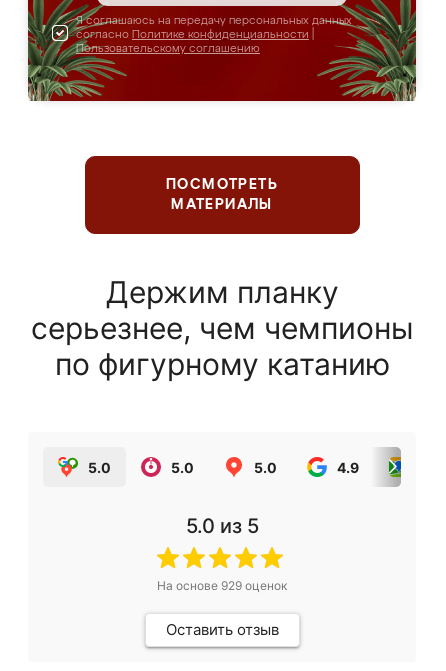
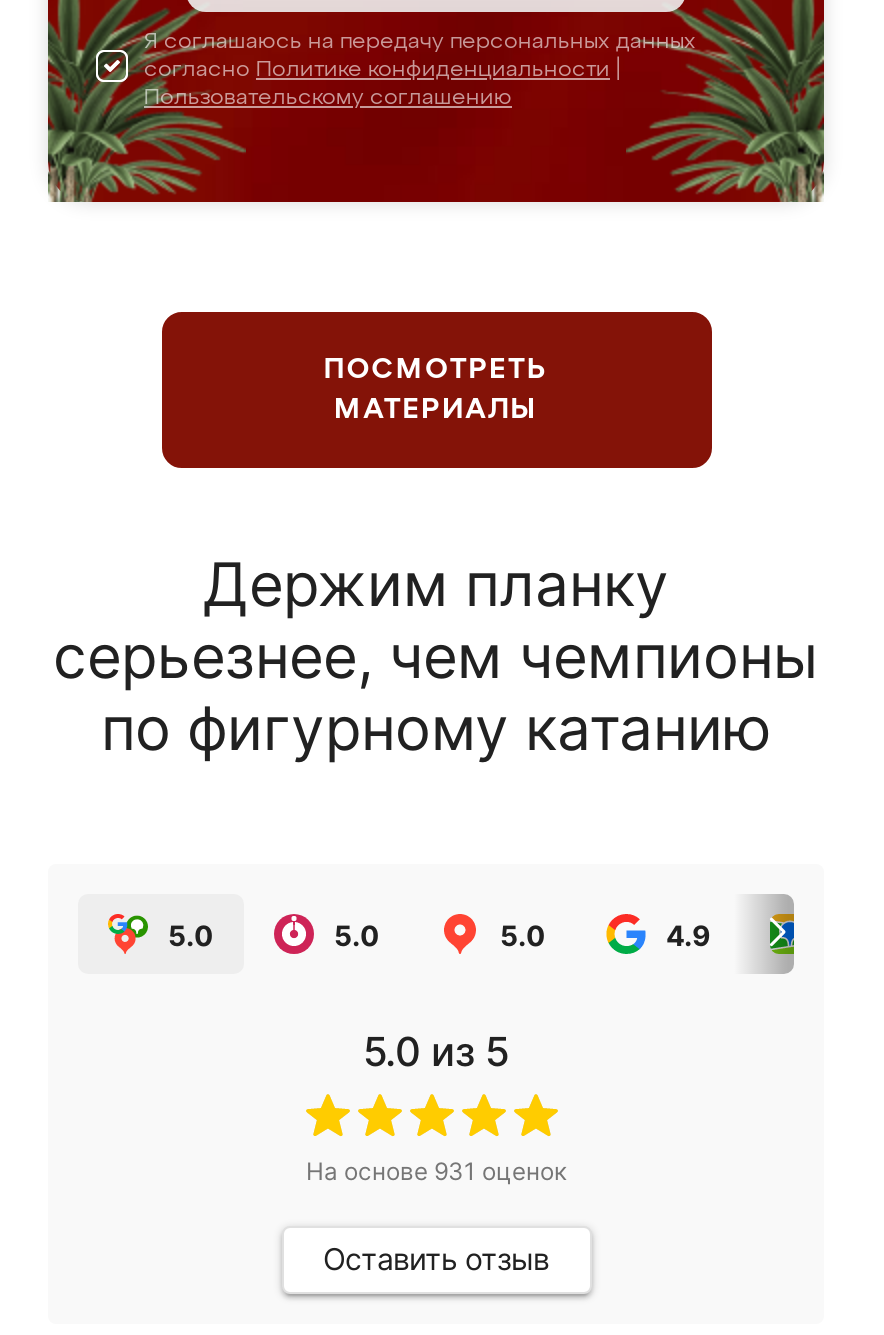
- На основе 929 оценок
+ На основе 931 оценок
